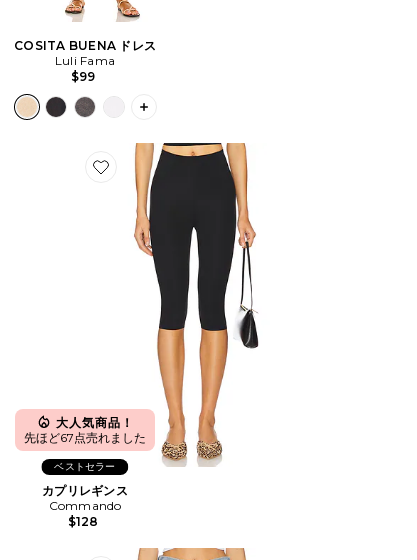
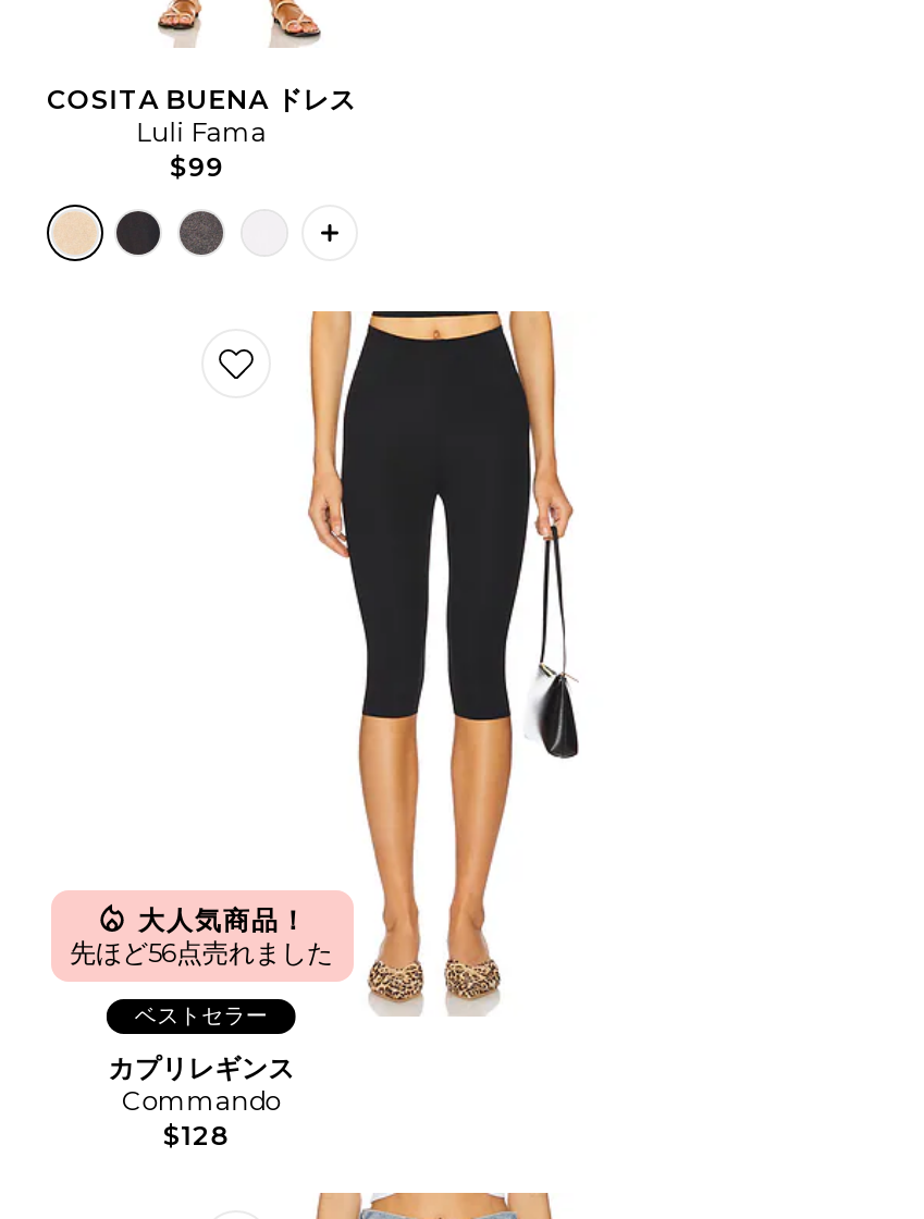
- 先ほど67点売れました
+ 先ほど56点売れました
